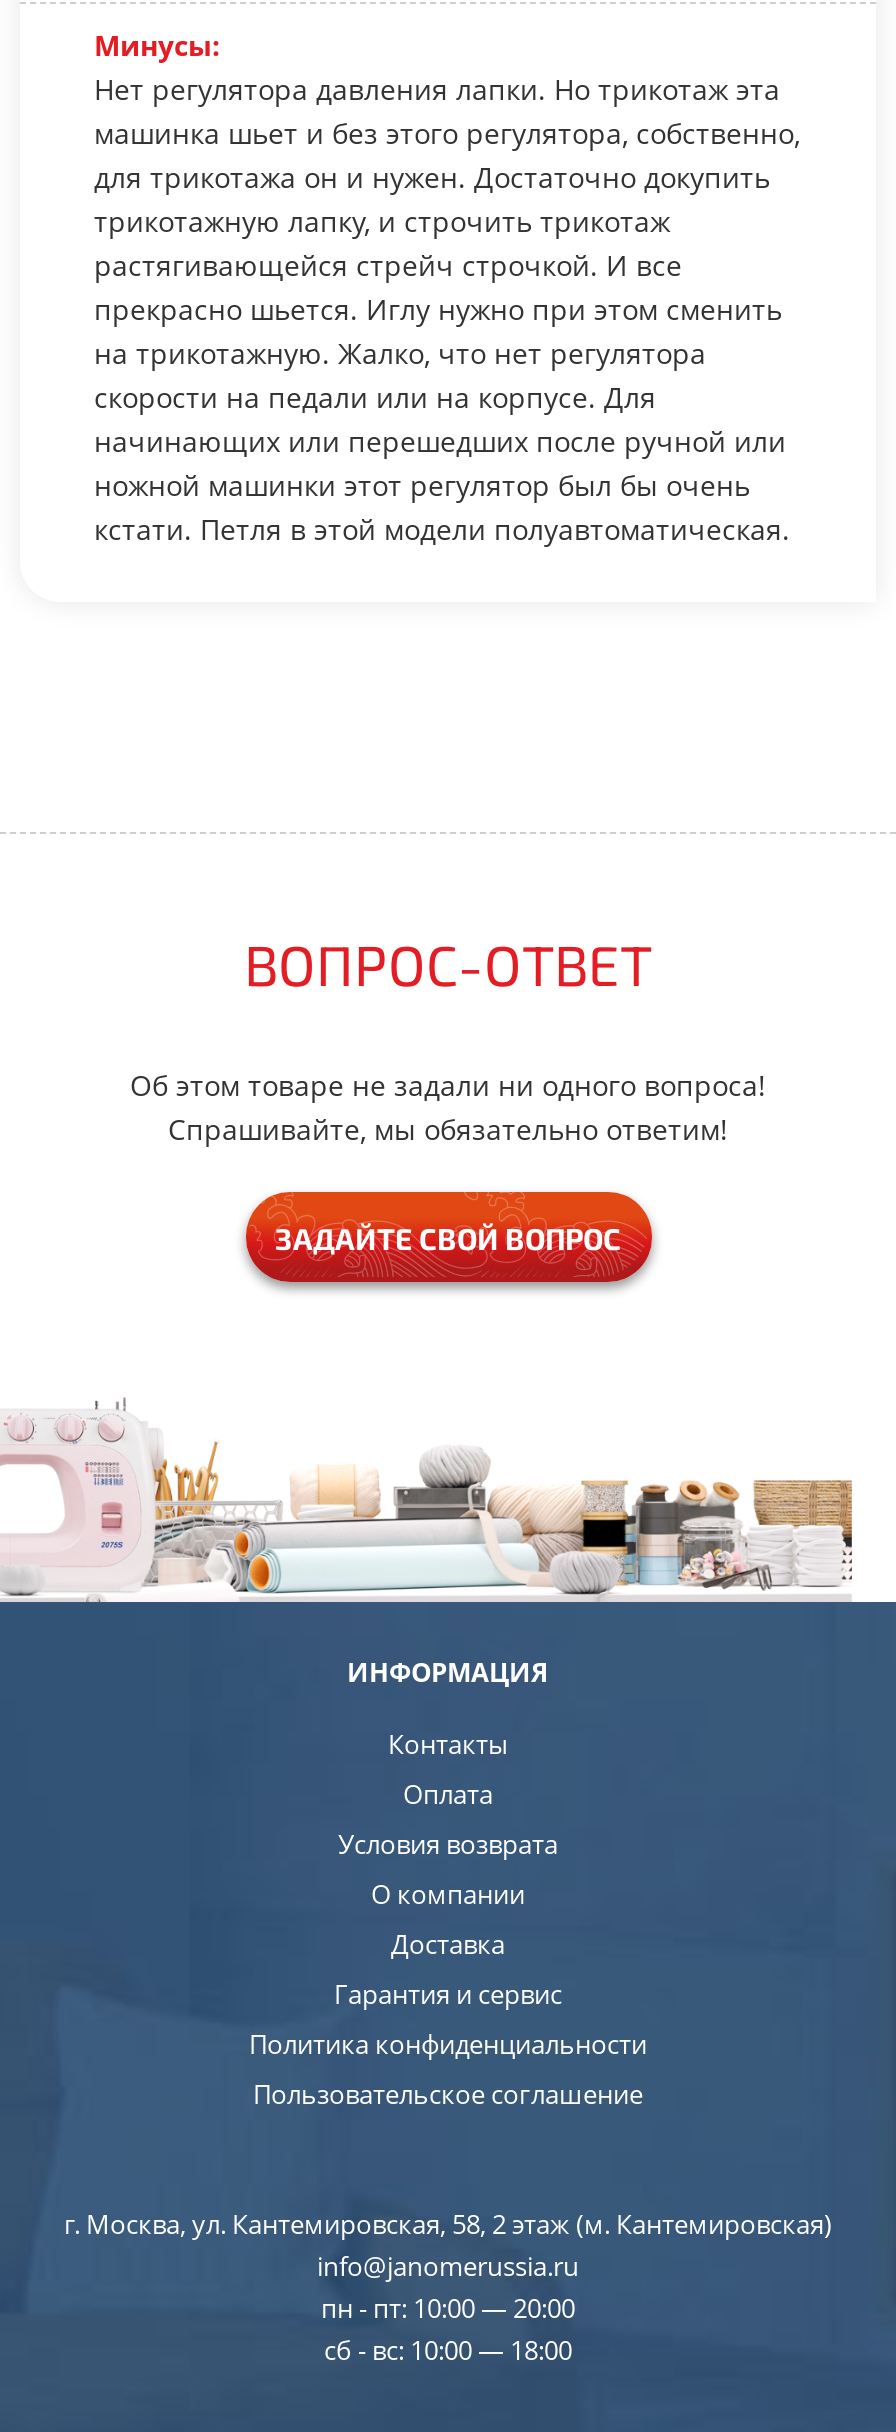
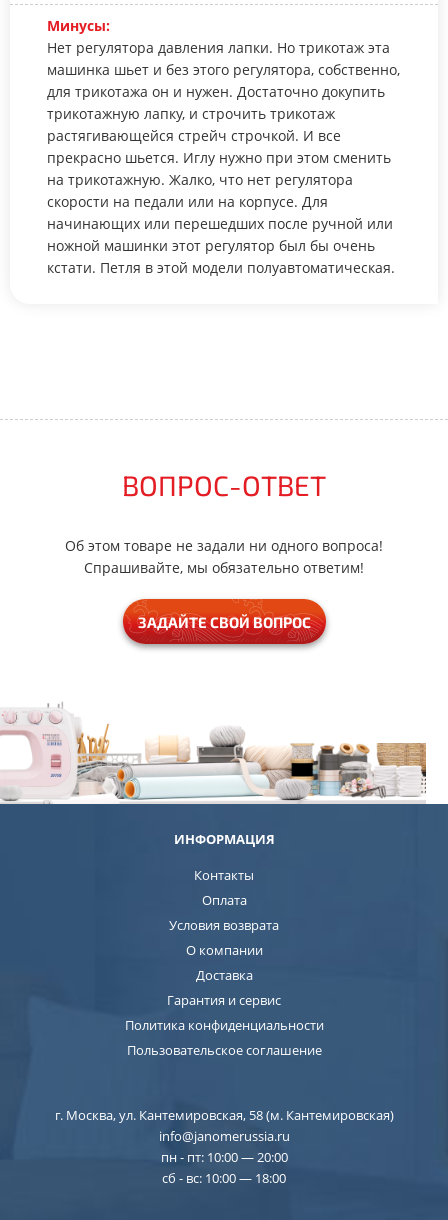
- г. Москва, ул. Кантемировская, 58, 2 этаж (м. Кантемировская)
+ г. Москва, ул. Кантемировская, 58 (м. Кантемировская)
